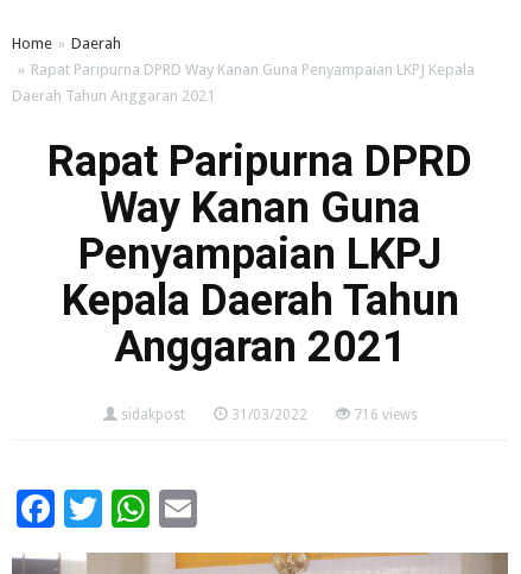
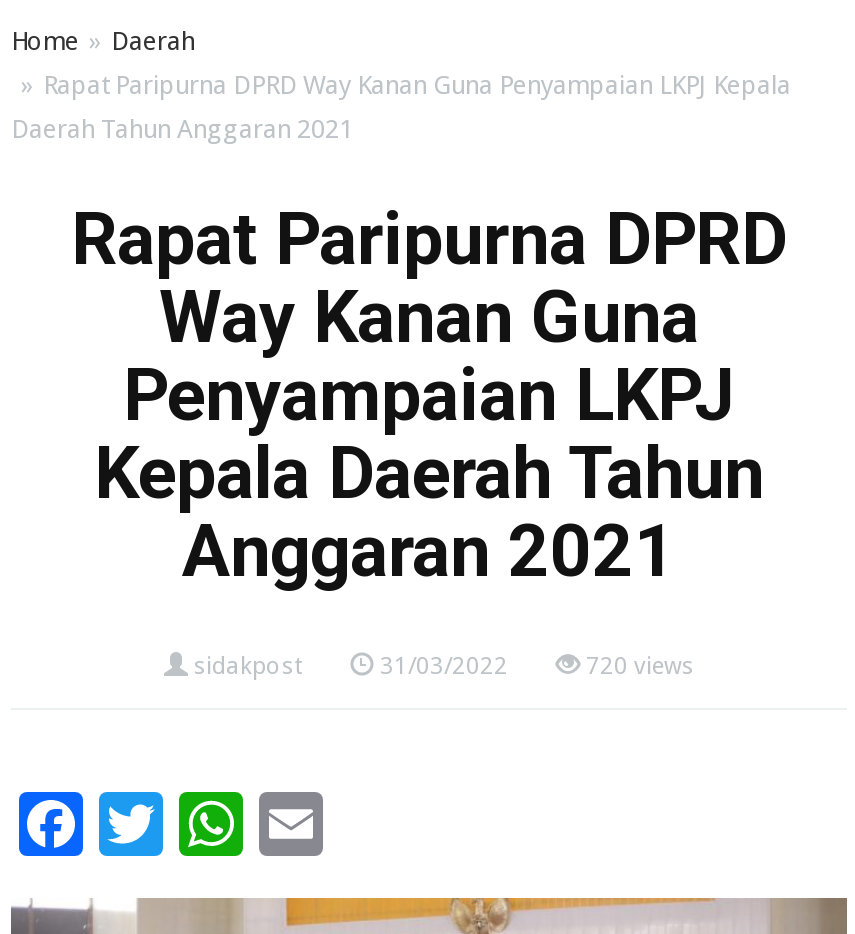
- 716 views
+ 720 views
